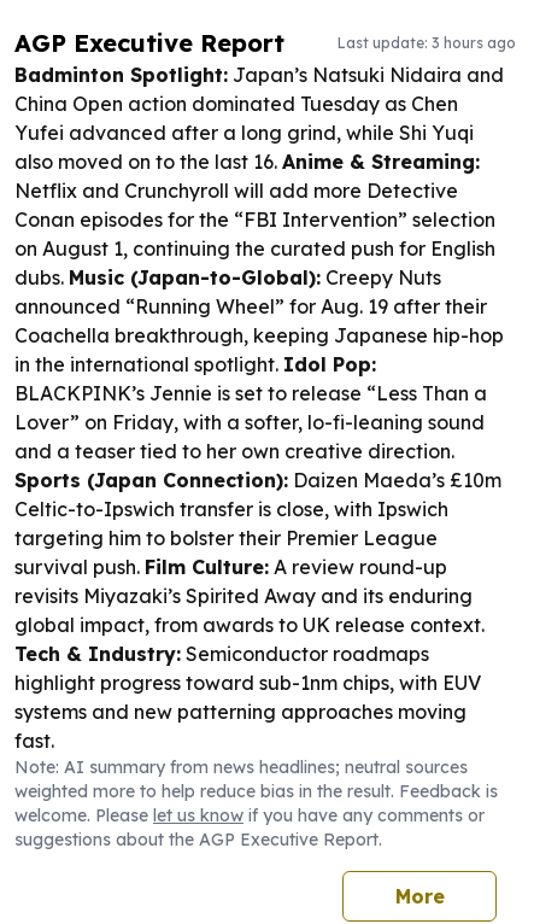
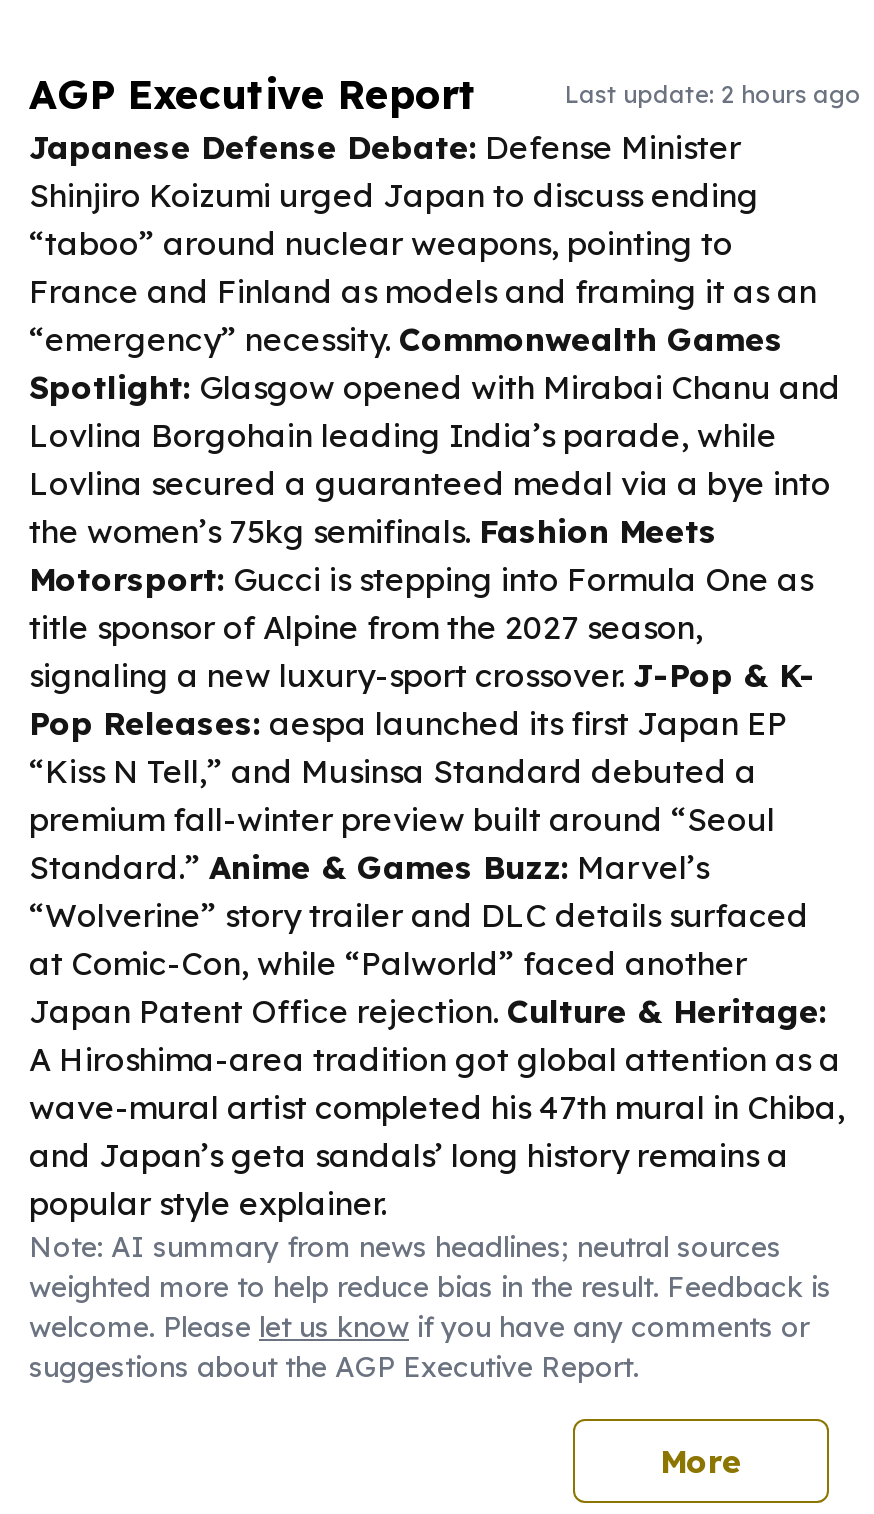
- Last update: 3 hours ago
- Badminton Spotlight: Japan’s Natsuki Nidaira and
- China Open action dominated Tuesday as Chen
- Yufei advanced after a long grind, while Shi Yuqi
- also moved on to the last 16. Anime & Streaming:
- Netflix and Crunchyroll will add more Detective
- Conan episodes for the “FBI Intervention” selection
- on August 1, continuing the curated push for English
- dubs. Music (Japan-to-Global): Creepy Nuts
- announced “Running Wheel” for Aug. 19 after their
- Coachella breakthrough, keeping Japanese hip-hop
- in the international spotlight. Idol Pop:
- BLACKPINK’s Jennie is set to release “Less Than a
- Lover” on Friday, with a softer, lo-fi-leaning sound
- and a teaser tied to her own creative direction.
- Sports (Japan Connection): Daizen Maeda’s £10m
- Celtic-to-Ipswich transfer is close, with Ipswich
- targeting him to bolster their Premier League
- survival push. Film Culture: A review round-up
- revisits Miyazaki’s Spirited Away and its enduring
- global impact, from awards to UK release context.
- Tech & Industry: Semiconductor roadmaps
- highlight progress toward sub-1nm chips, with EUV
- systems and new patterning approaches moving
- fast.
+ Last update: 2 hours ago
+ Japanese Defense Debate: Defense Minister
+ Shinjiro Koizumi urged Japan to discuss ending
+ “taboo” around nuclear weapons, pointing to
+ France and Finland as models and framing it as an
+ “emergency” necessity. Commonwealth Games
+ Spotlight: Glasgow opened with Mirabai Chanu and
+ Lovlina Borgohain leading India’s parade, while
+ Lovlina secured a guaranteed medal via a bye into
+ the women’s 75kg semifinals. Fashion Meets
+ Motorsport: Gucci is stepping into Formula One as
+ title sponsor of Alpine from the 2027 season,
+ signaling a new luxury-sport crossover. J-Pop & K-
+ Pop Releases: aespa launched its first Japan EP
+ “Kiss N Tell,” and Musinsa Standard debuted a
+ premium fall-winter preview built around “Seoul
+ Standard.” Anime & Games Buzz: Marvel’s
+ “Wolverine” story trailer and DLC details surfaced
+ at Comic-Con, while “Palworld” faced another
+ Japan Patent Office rejection. Culture & Heritage:
+ A Hiroshima-area tradition got global attention as a
+ wave-mural artist completed his 47th mural in Chiba,
+ and Japan’s geta sandals’ long history remains a
+ popular style explainer.
